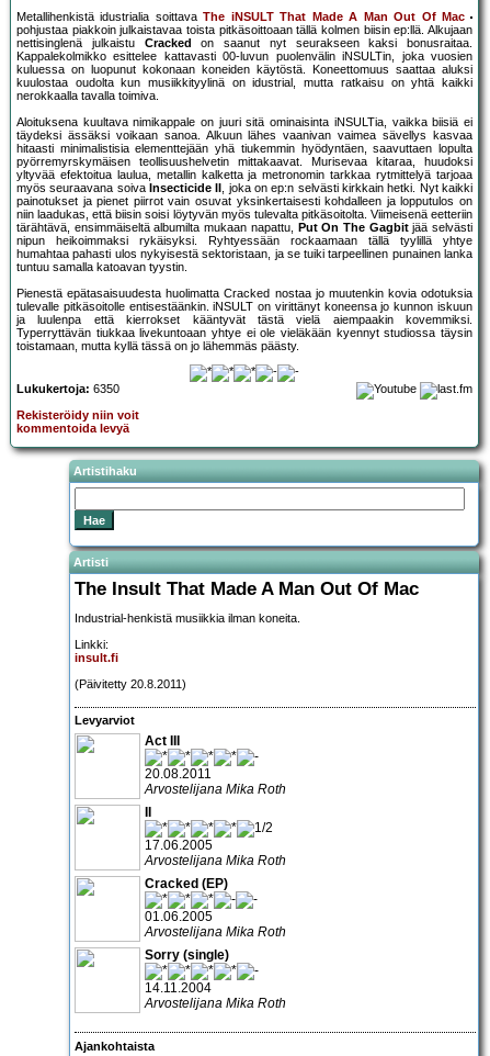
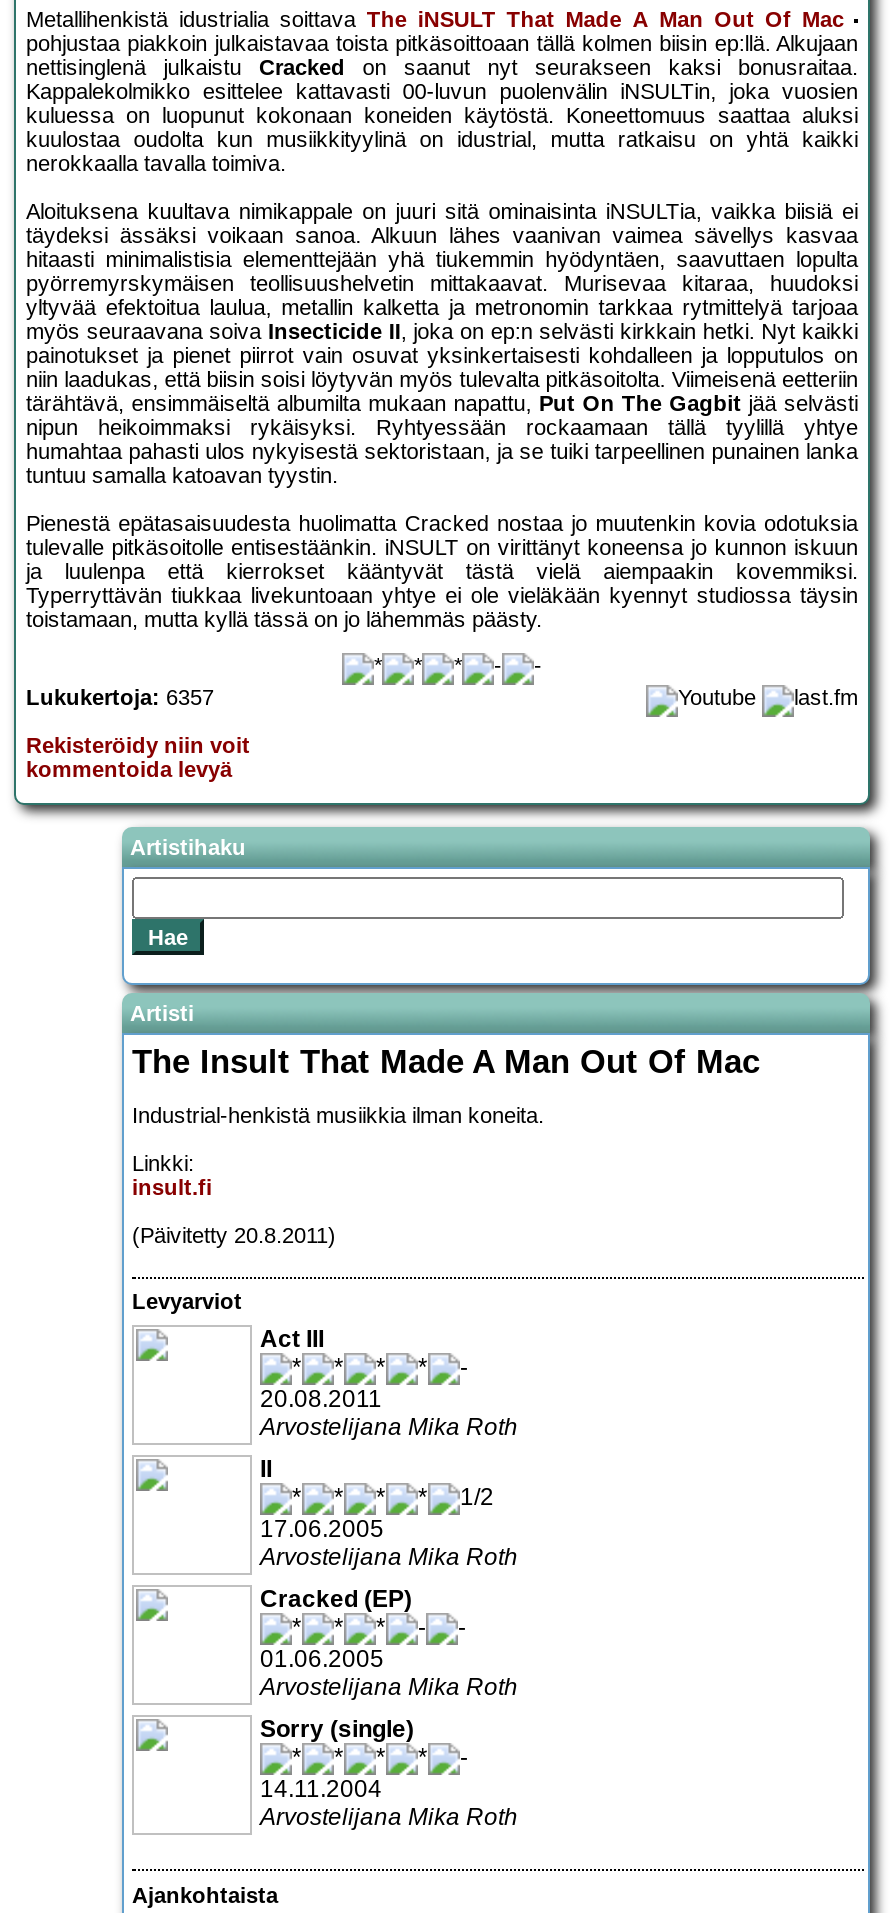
- Lukukertoja: 6350
+ Lukukertoja: 6357
